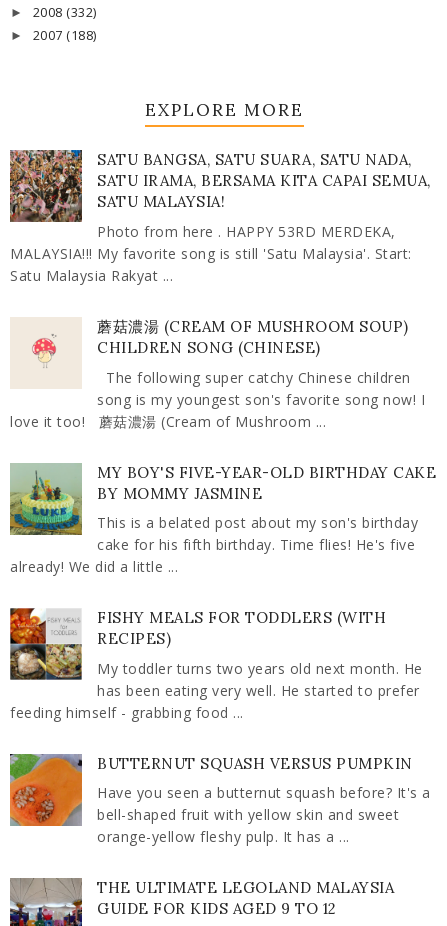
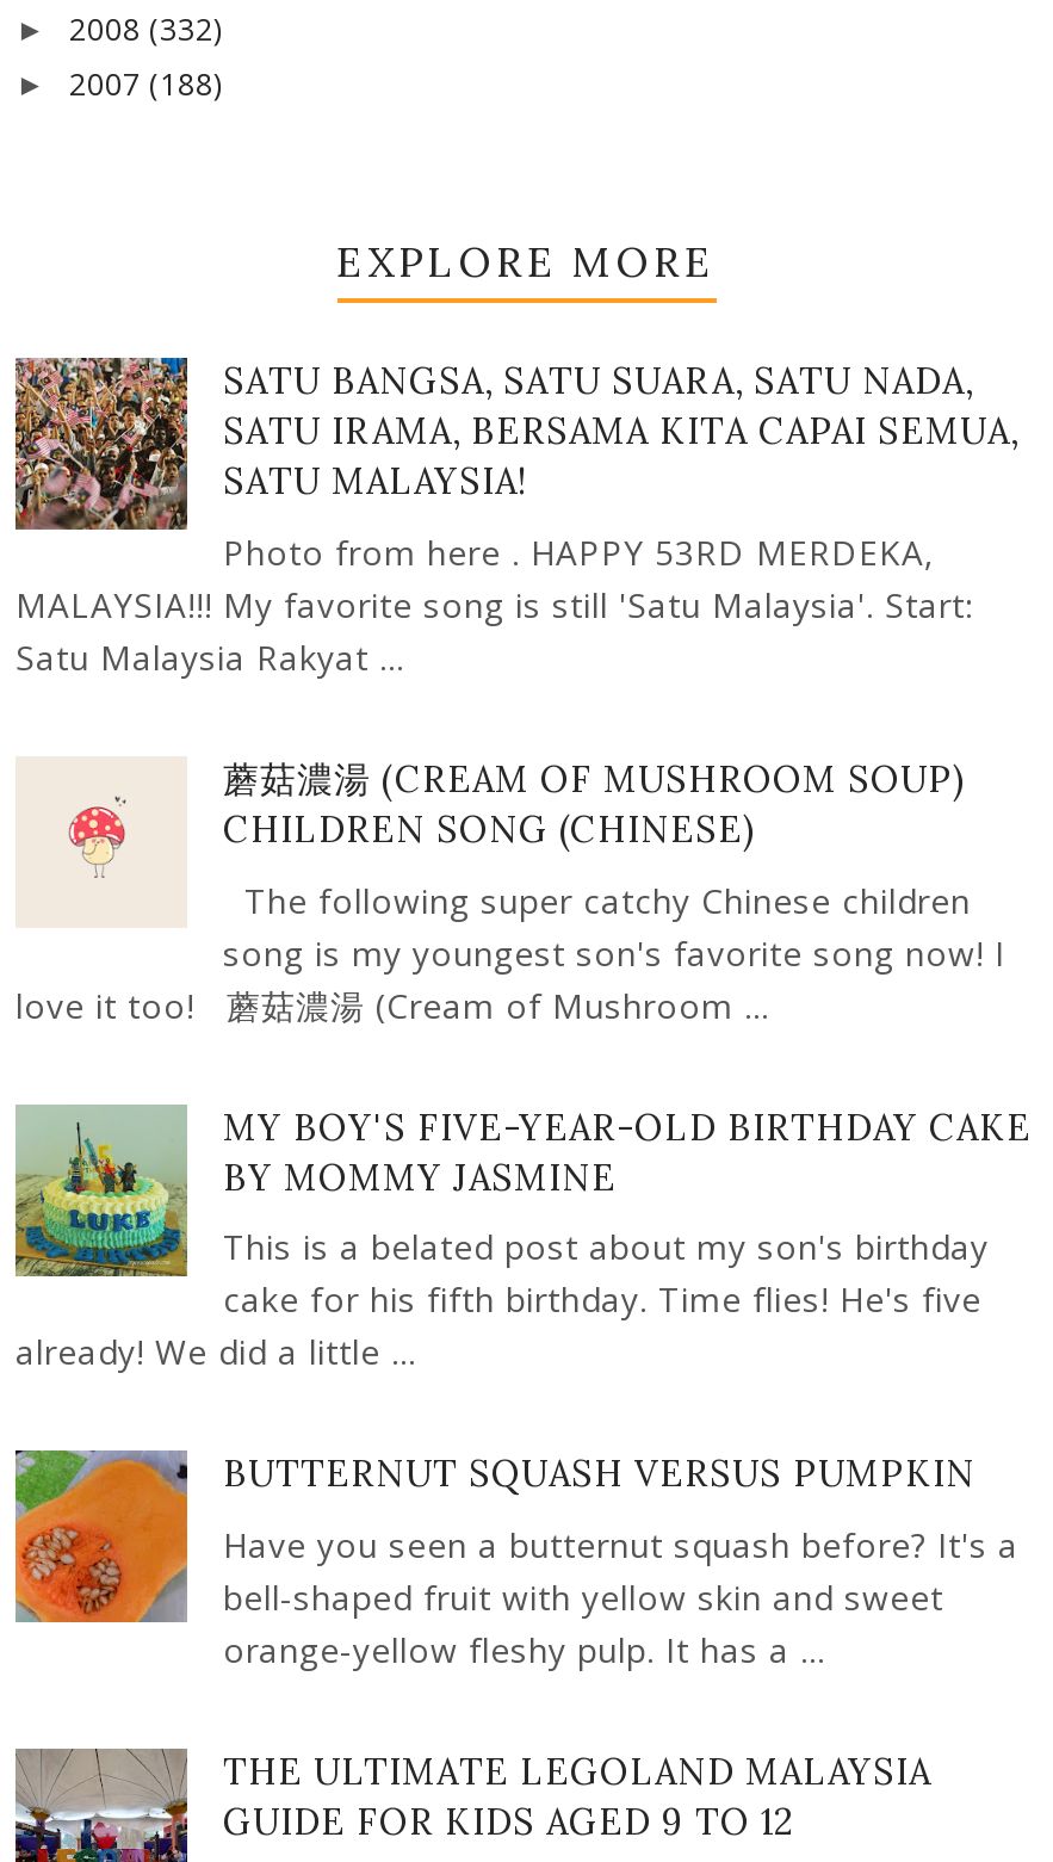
- [image]
- FISHY MEALS FOR TODDLERS (WITH
- RECIPES)
- My toddler turns two years old next month. He
- has been eating very well. He started to prefer
- feeding himself - grabbing food ...
